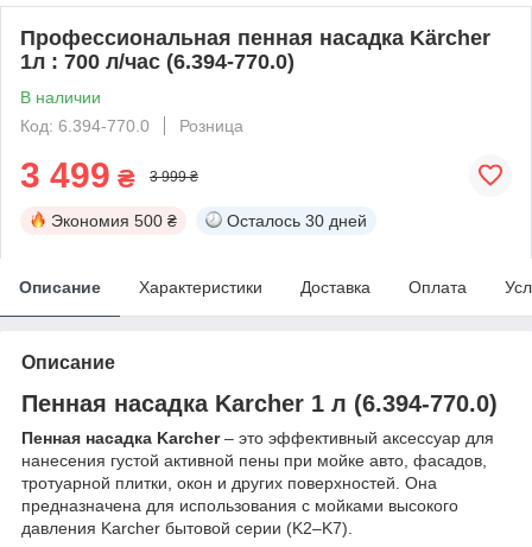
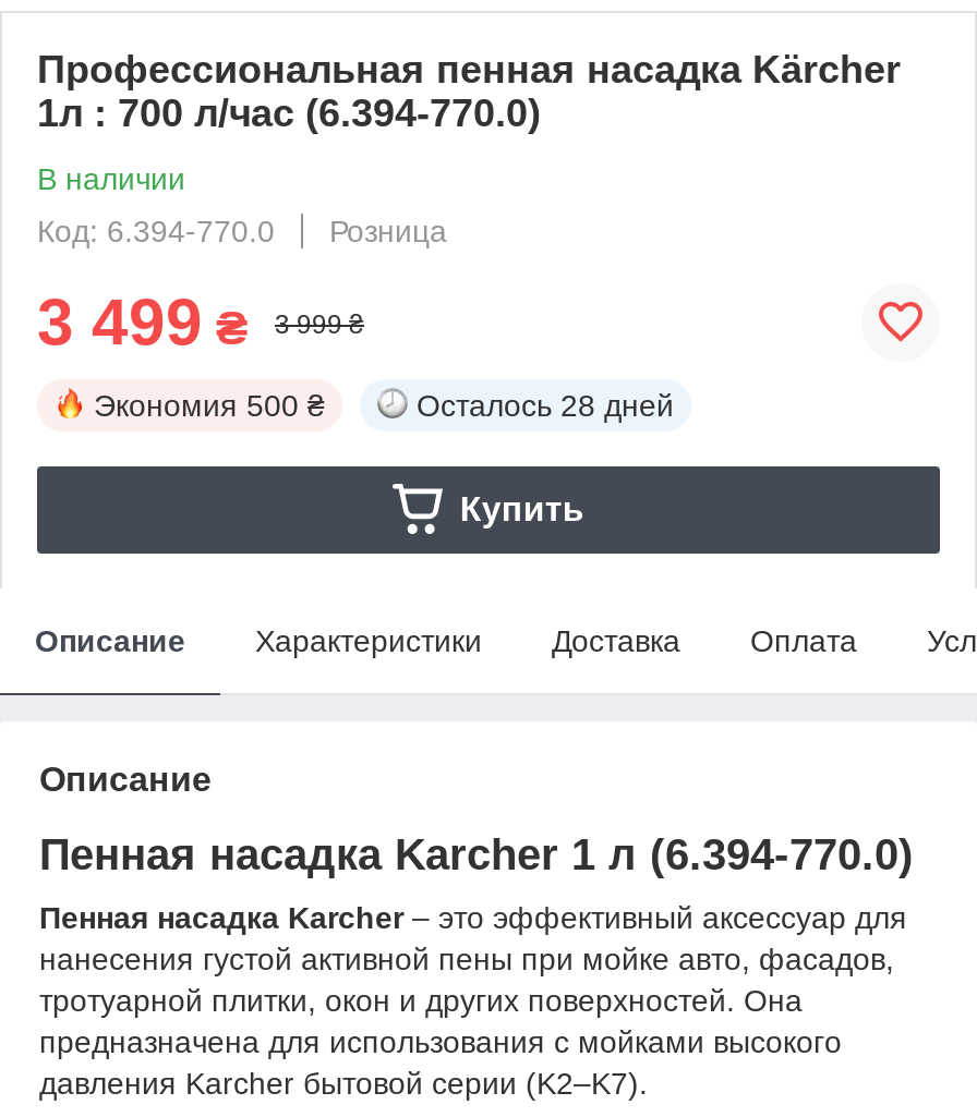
- Осталось 30 дней
+ Осталось 28 дней
+ Купить
